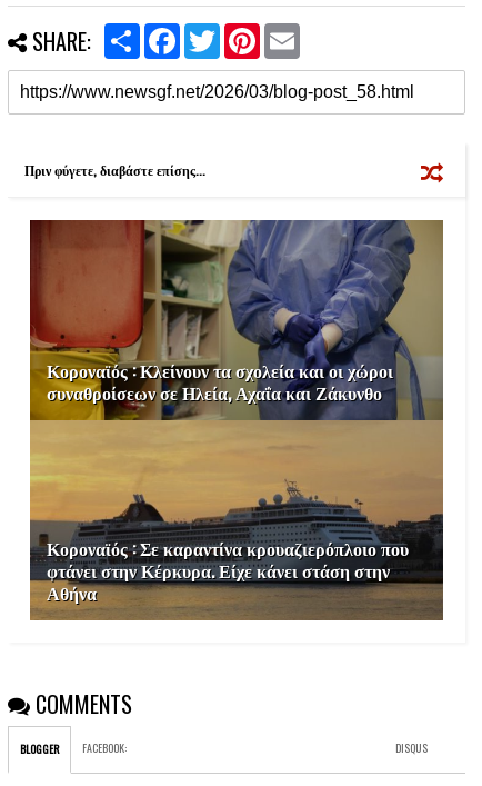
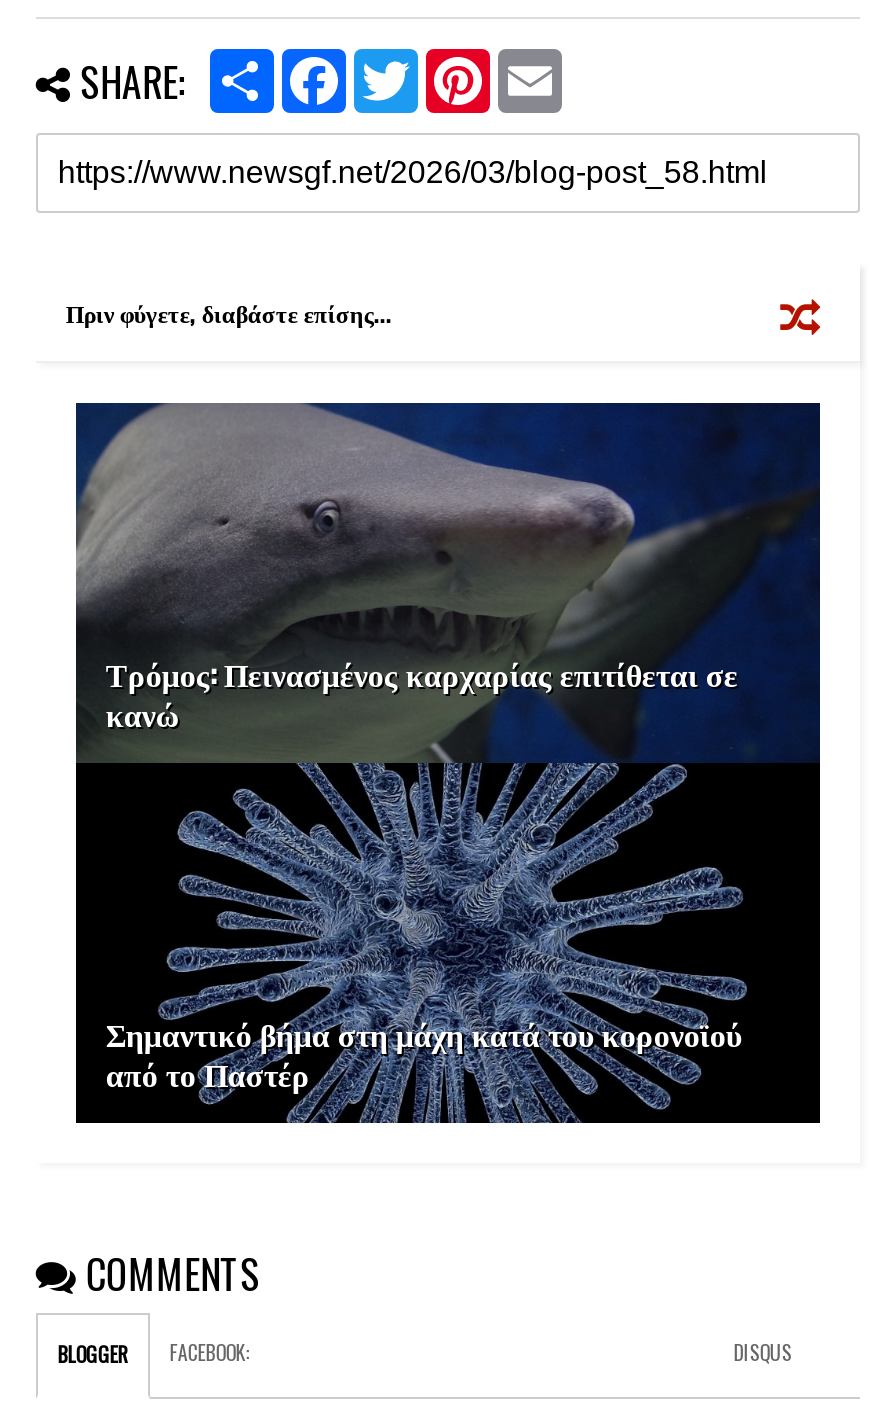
- [image]
- Κοροναϊός : Κλείνουν τα σχολεία και οι χώροι
- συναθροίσεων σε Ηλεία, Αχαΐα και Ζάκυνθο
+ [image]
+ Τρόμος: Πεινασμένος καρχαρίας επιτίθεται σε
+ κανώ

- Κοροναϊός : Σε καραντίνα κρουαζιερόπλοιο που
- φτάνει στην Κέρκυρα. Είχε κάνει στάση στην
- Αθήνα
+ Σημαντικό βήμα στη μάχη κατά του κορονοϊού
+ από το Παστέρ
